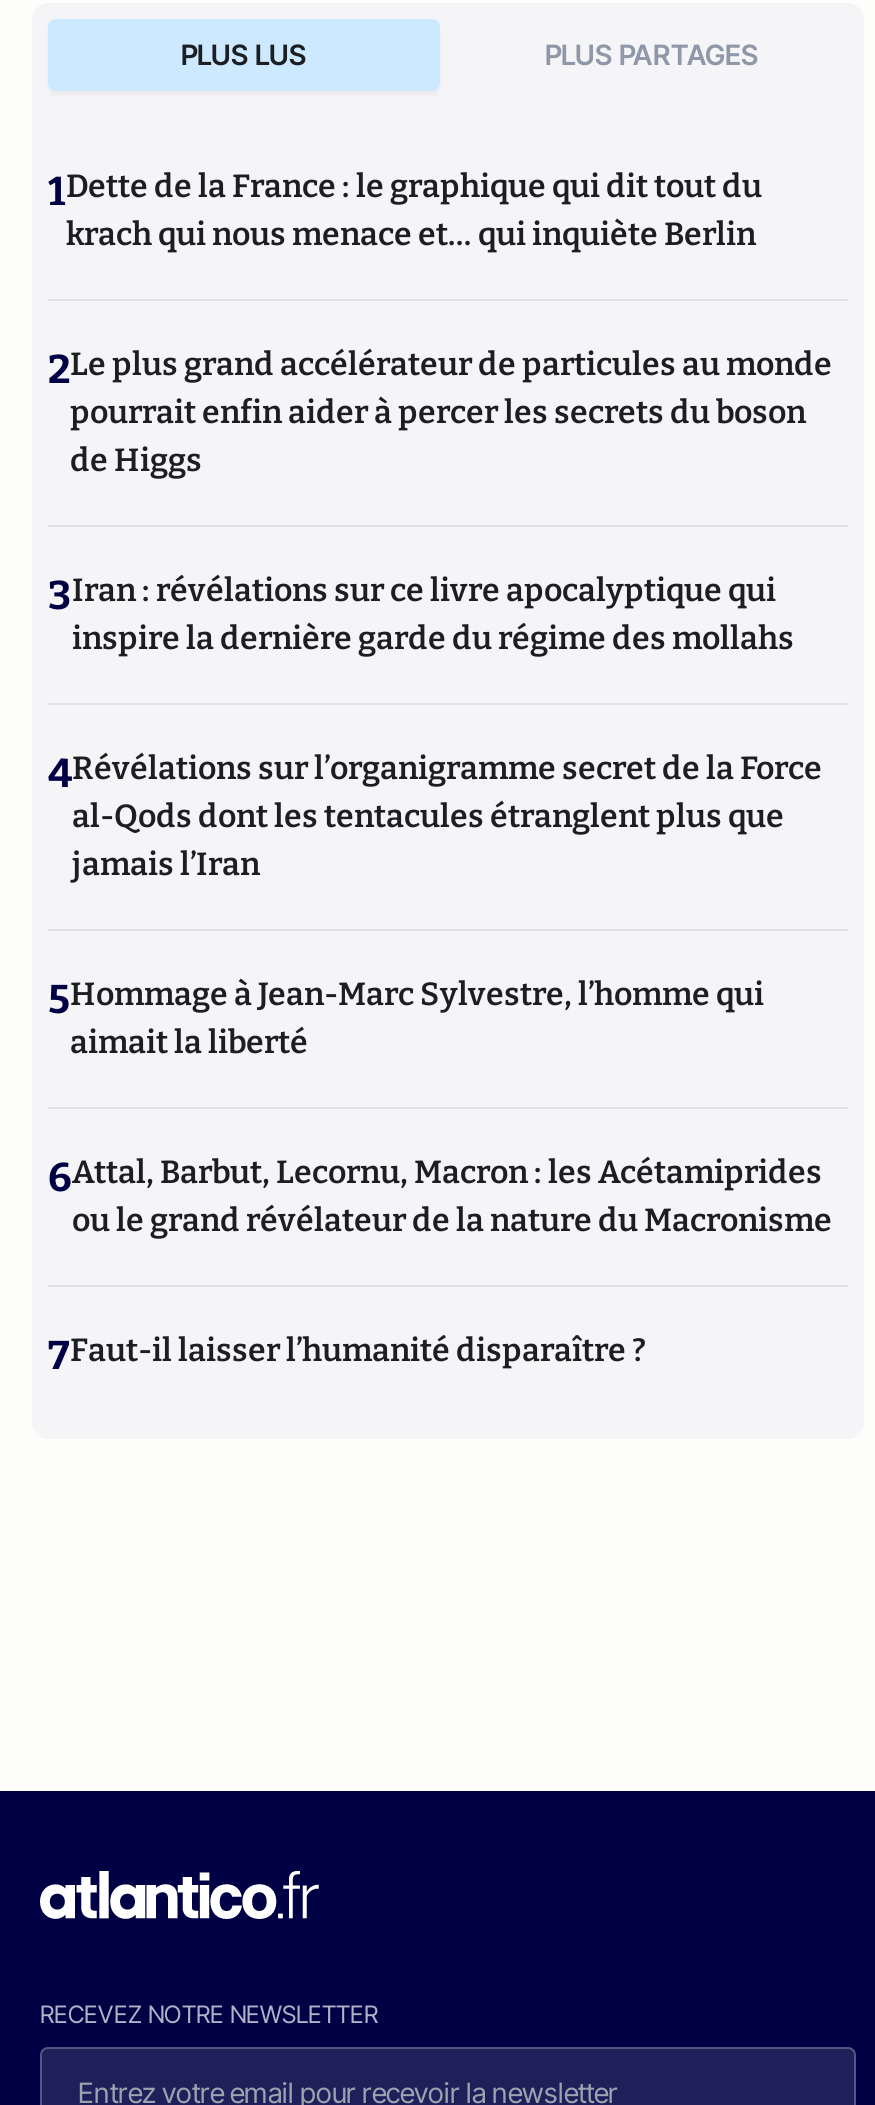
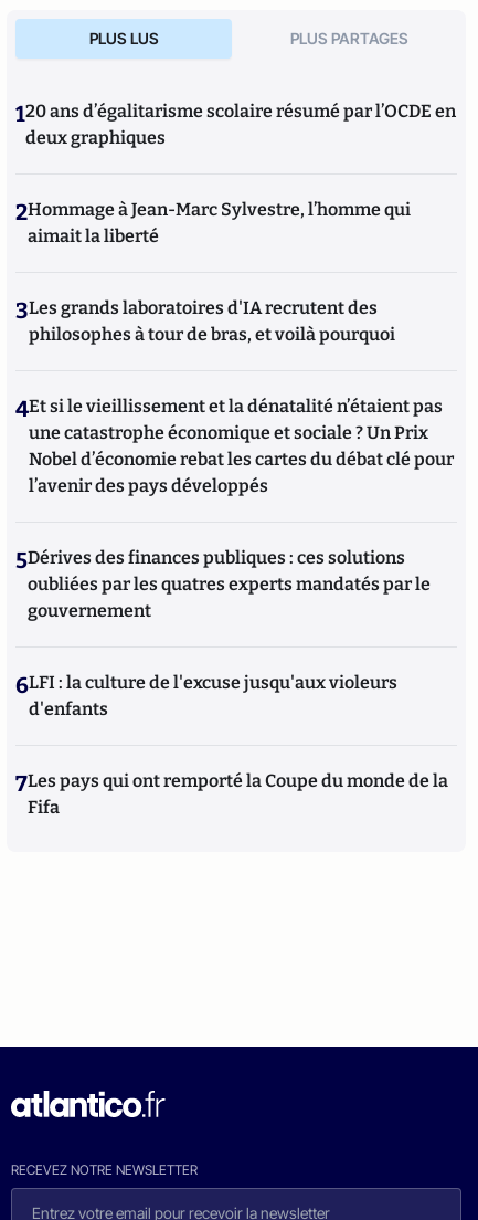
- 1Dette de la France : le graphique qui dit tout du
- krach qui nous menace et… qui inquiète Berlin
- 2Le plus grand accélérateur de particules au monde
- pourrait enfin aider à percer les secrets du boson
- de Higgs
- 3Iran : révélations sur ce livre apocalyptique qui
- inspire la dernière garde du régime des mollahs
- 4Révélations sur l’organigramme secret de la Force
- al-Qods dont les tentacules étranglent plus que
- jamais l’Iran
- 5Hommage à Jean-Marc Sylvestre, l’homme qui
+ 120 ans d’égalitarisme scolaire résumé par l’OCDE en
+ deux graphiques
+ 2Hommage à Jean-Marc Sylvestre, l’homme qui

moved up: aimait la liberté

- 6Attal, Barbut, Lecornu, Macron : les Acétamiprides
- ou le grand révélateur de la nature du Macronisme
- 7Faut-il laisser l’humanité disparaître ?
+ 3Les grands laboratoires d'IA recrutent des
+ philosophes à tour de bras, et voilà pourquoi
+ 4Et si le vieillissement et la dénatalité n’étaient pas
+ une catastrophe économique et sociale ? Un Prix
+ Nobel d’économie rebat les cartes du débat clé pour
+ l’avenir des pays développés
+ 5Dérives des finances publiques : ces solutions
+ oubliées par les quatres experts mandatés par le
+ gouvernement
+ 6LFI : la culture de l'excuse jusqu'aux violeurs
+ d'enfants
+ 7Les pays qui ont remporté la Coupe du monde de la
+ Fifa
